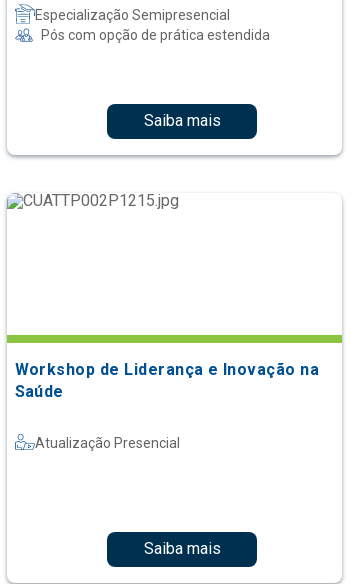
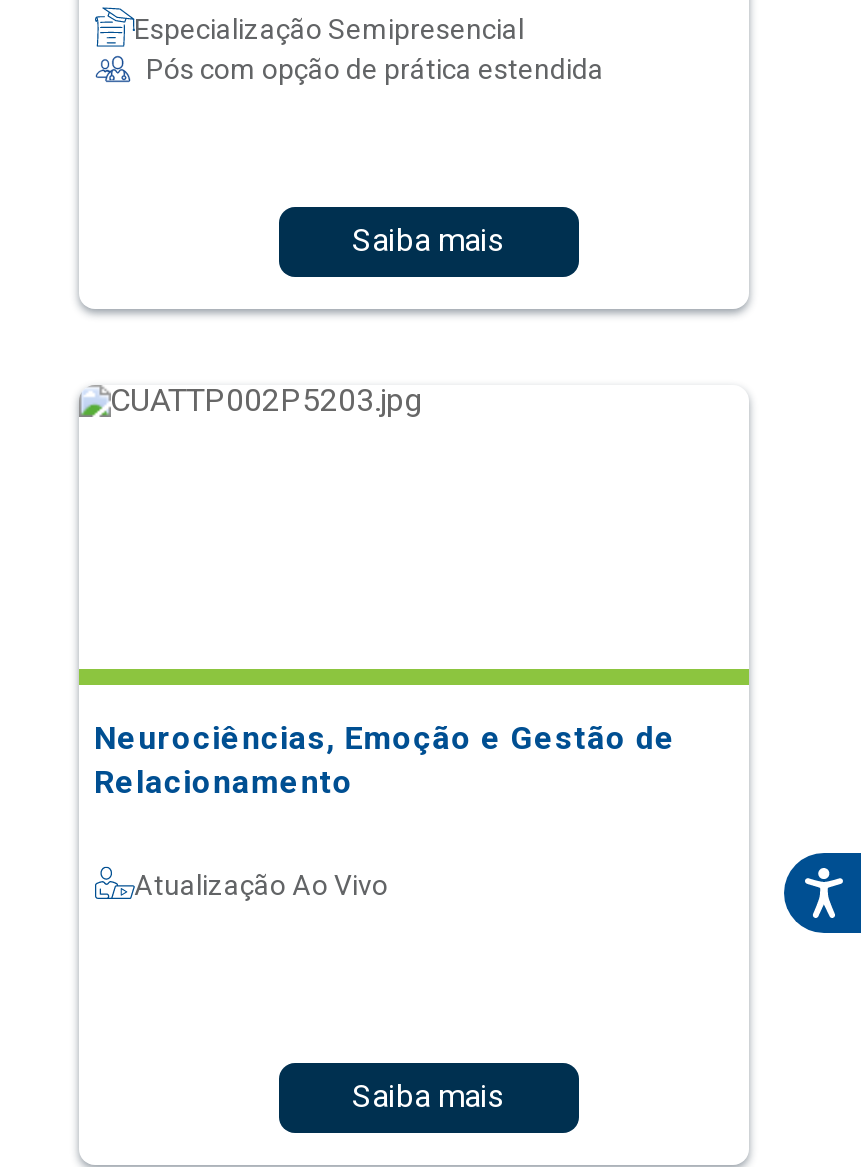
+ [image]

- Workshop de Liderança e Inovação na
- Saúde
+ Neurociências, Emoção e Gestão de
+ Relacionamento

- Atualização Presencial
+ Atualização Ao Vivo
